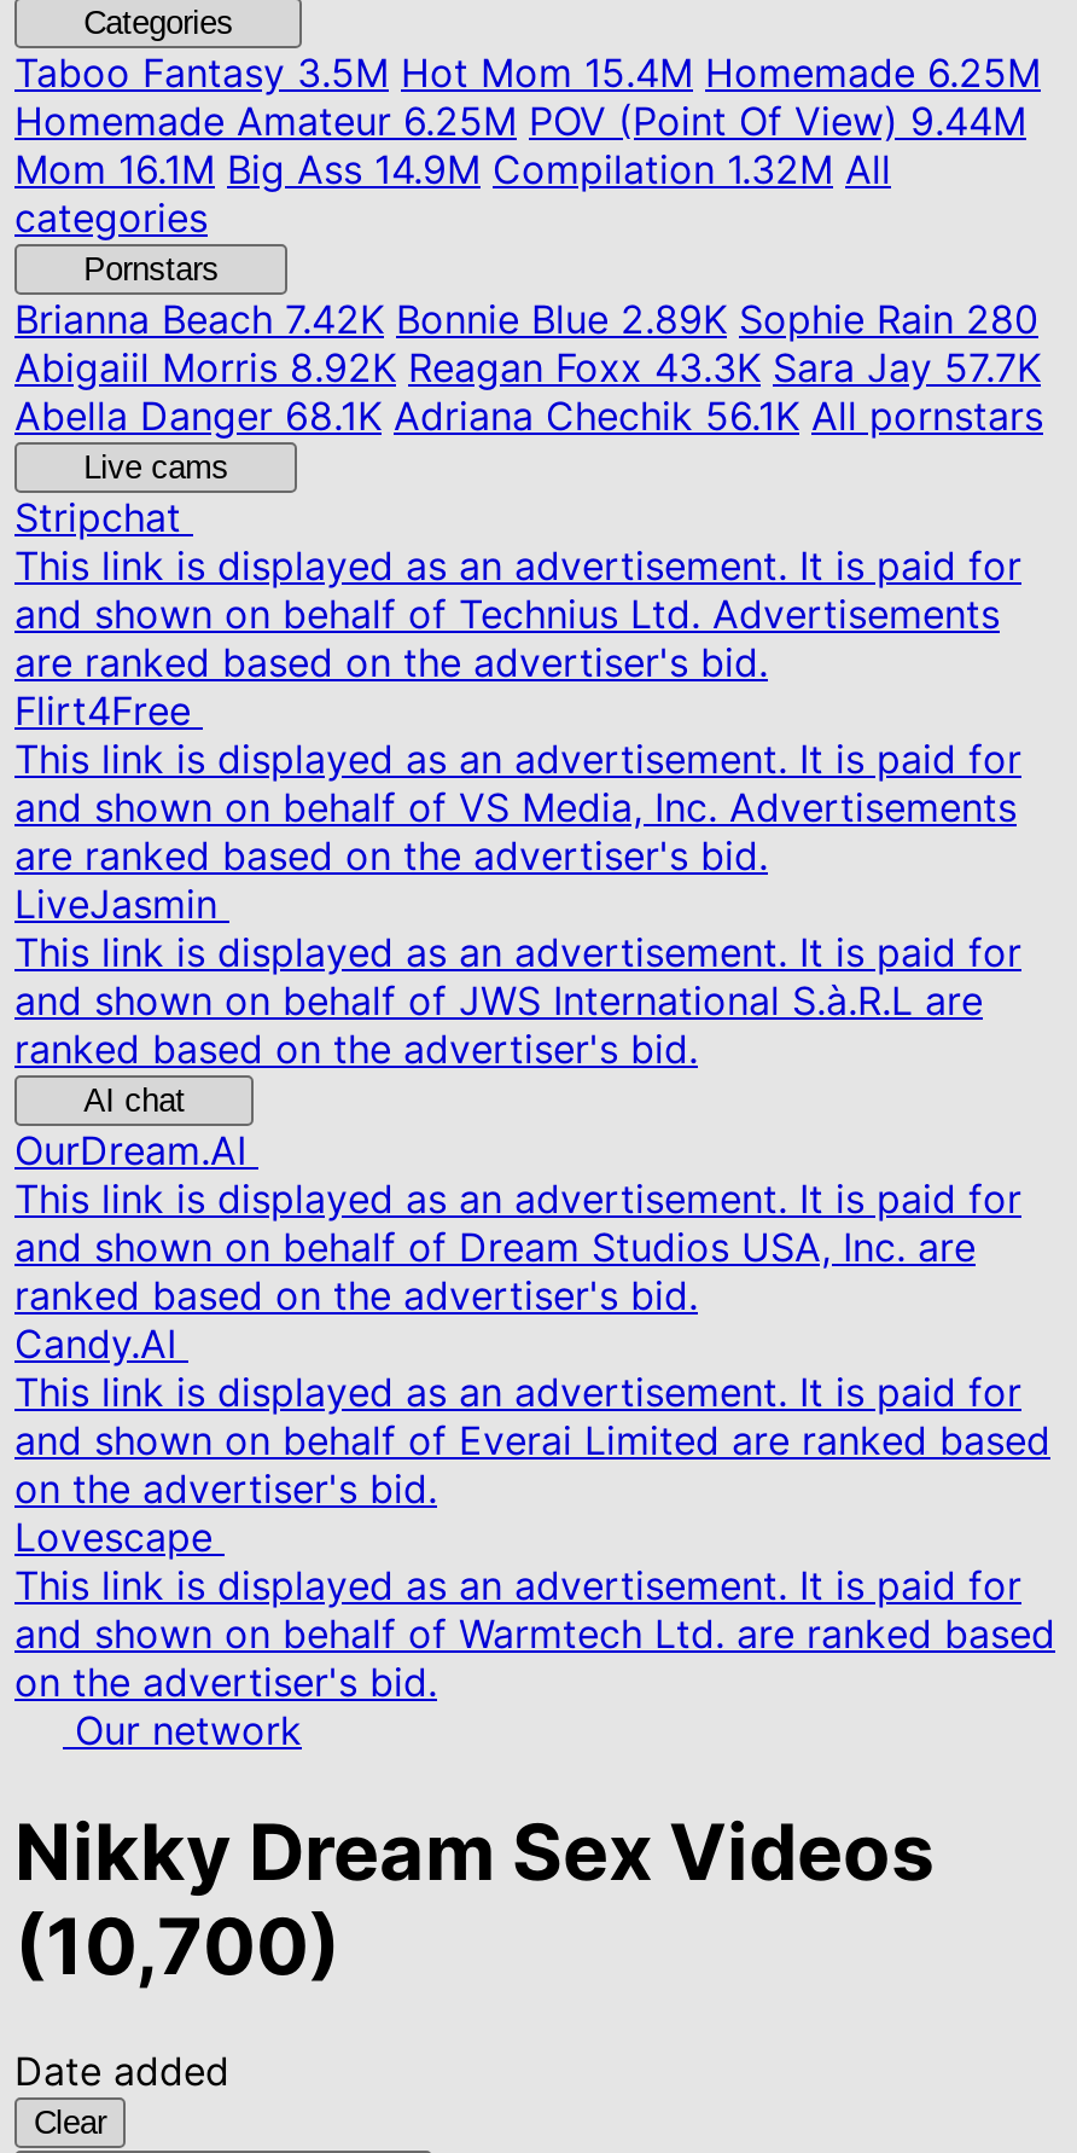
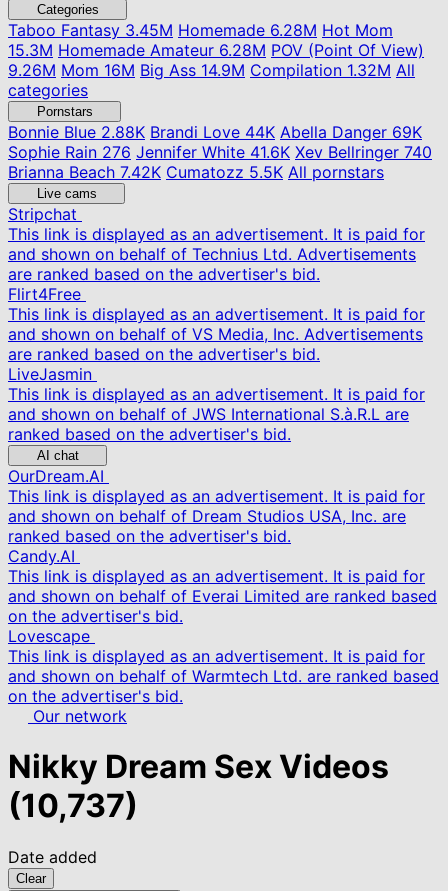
- Taboo Fantasy3.5M Hot Mom 15.4M Homemade 6.25M
- Homemade Amateur 6.25M POV (Point Of View) 9.44M
- Mom 16.1M Big Ass 14.9M Compilation 1.32M All
+ Taboo Fantasy3.45M Homemade 6.28M Hot Mom
+ 15.3M Homemade Amateur 6.28M POV (Point Of View)
+ 9.26M Mom 16M Big Ass 14.9M Compilation 1.32M All

- Brianna Beach7.42K Bonnie Blue 2.89K Sophie Rain 280
- Abigaiil Morris 8.92K Reagan Foxx 43.3K Sara Jay 57.7K
- Abella Danger 68.1K Adriana Chechik 56.1K All pornstars
+ Bonnie Blue2.88K Brandi Love 44K Abella Danger 69K
+ Sophie Rain 276 Jennifer White 41.6K Xev Bellringer 740
+ Brianna Beach 7.42K Cumatozz 5.5K All pornstars

- (10,700)
+ (10,737)
